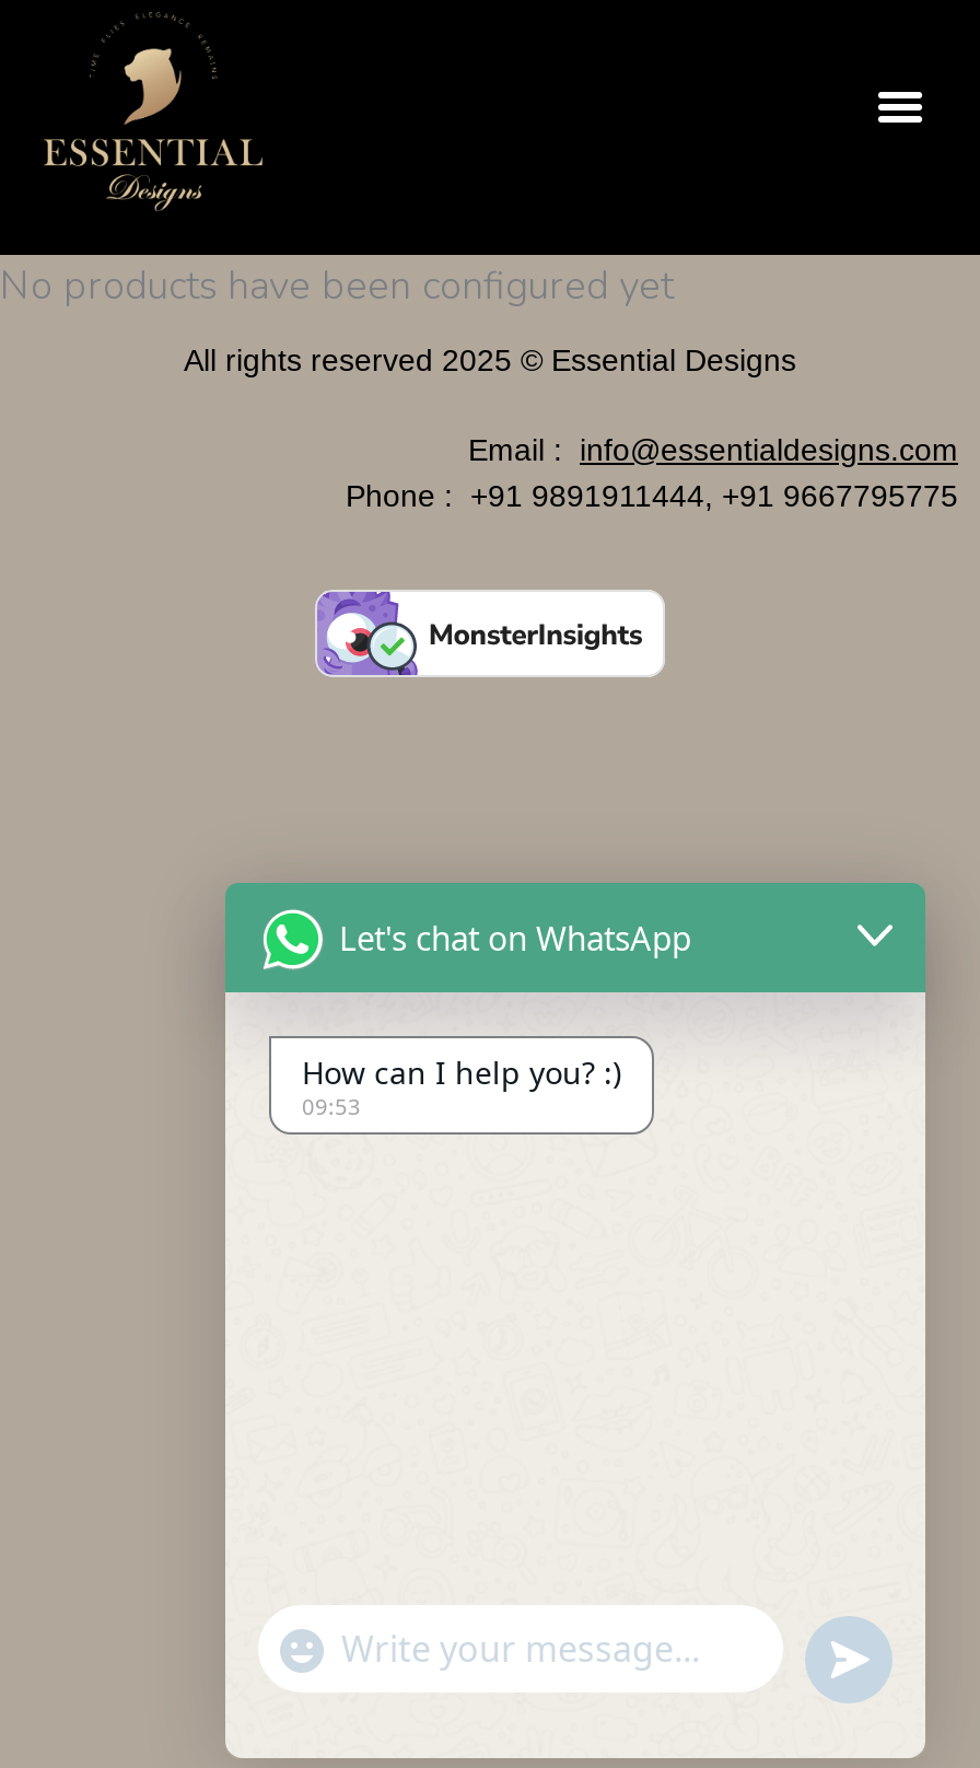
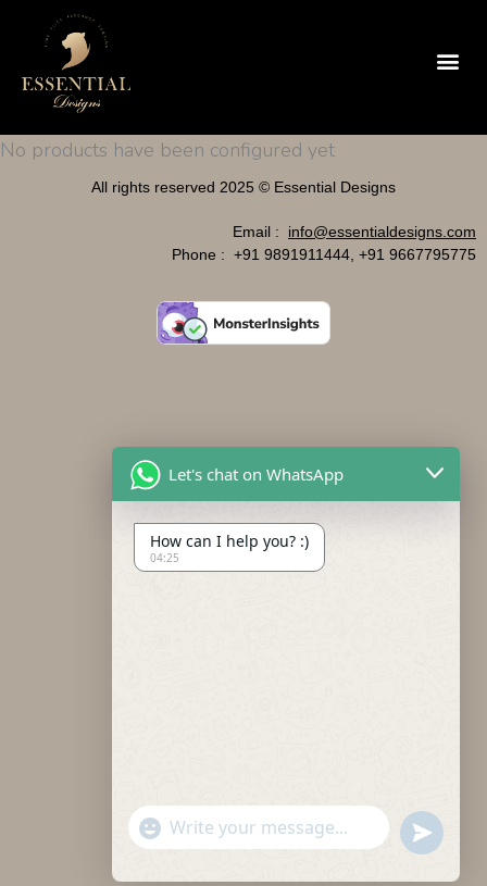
- 09:53
+ 04:25
